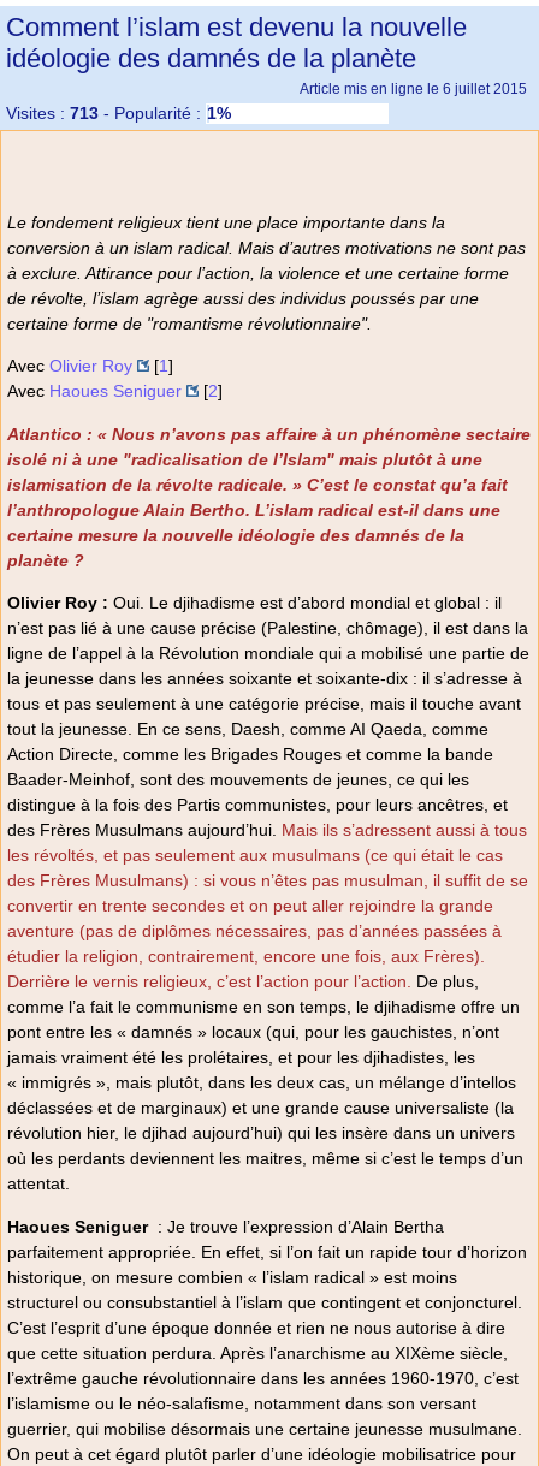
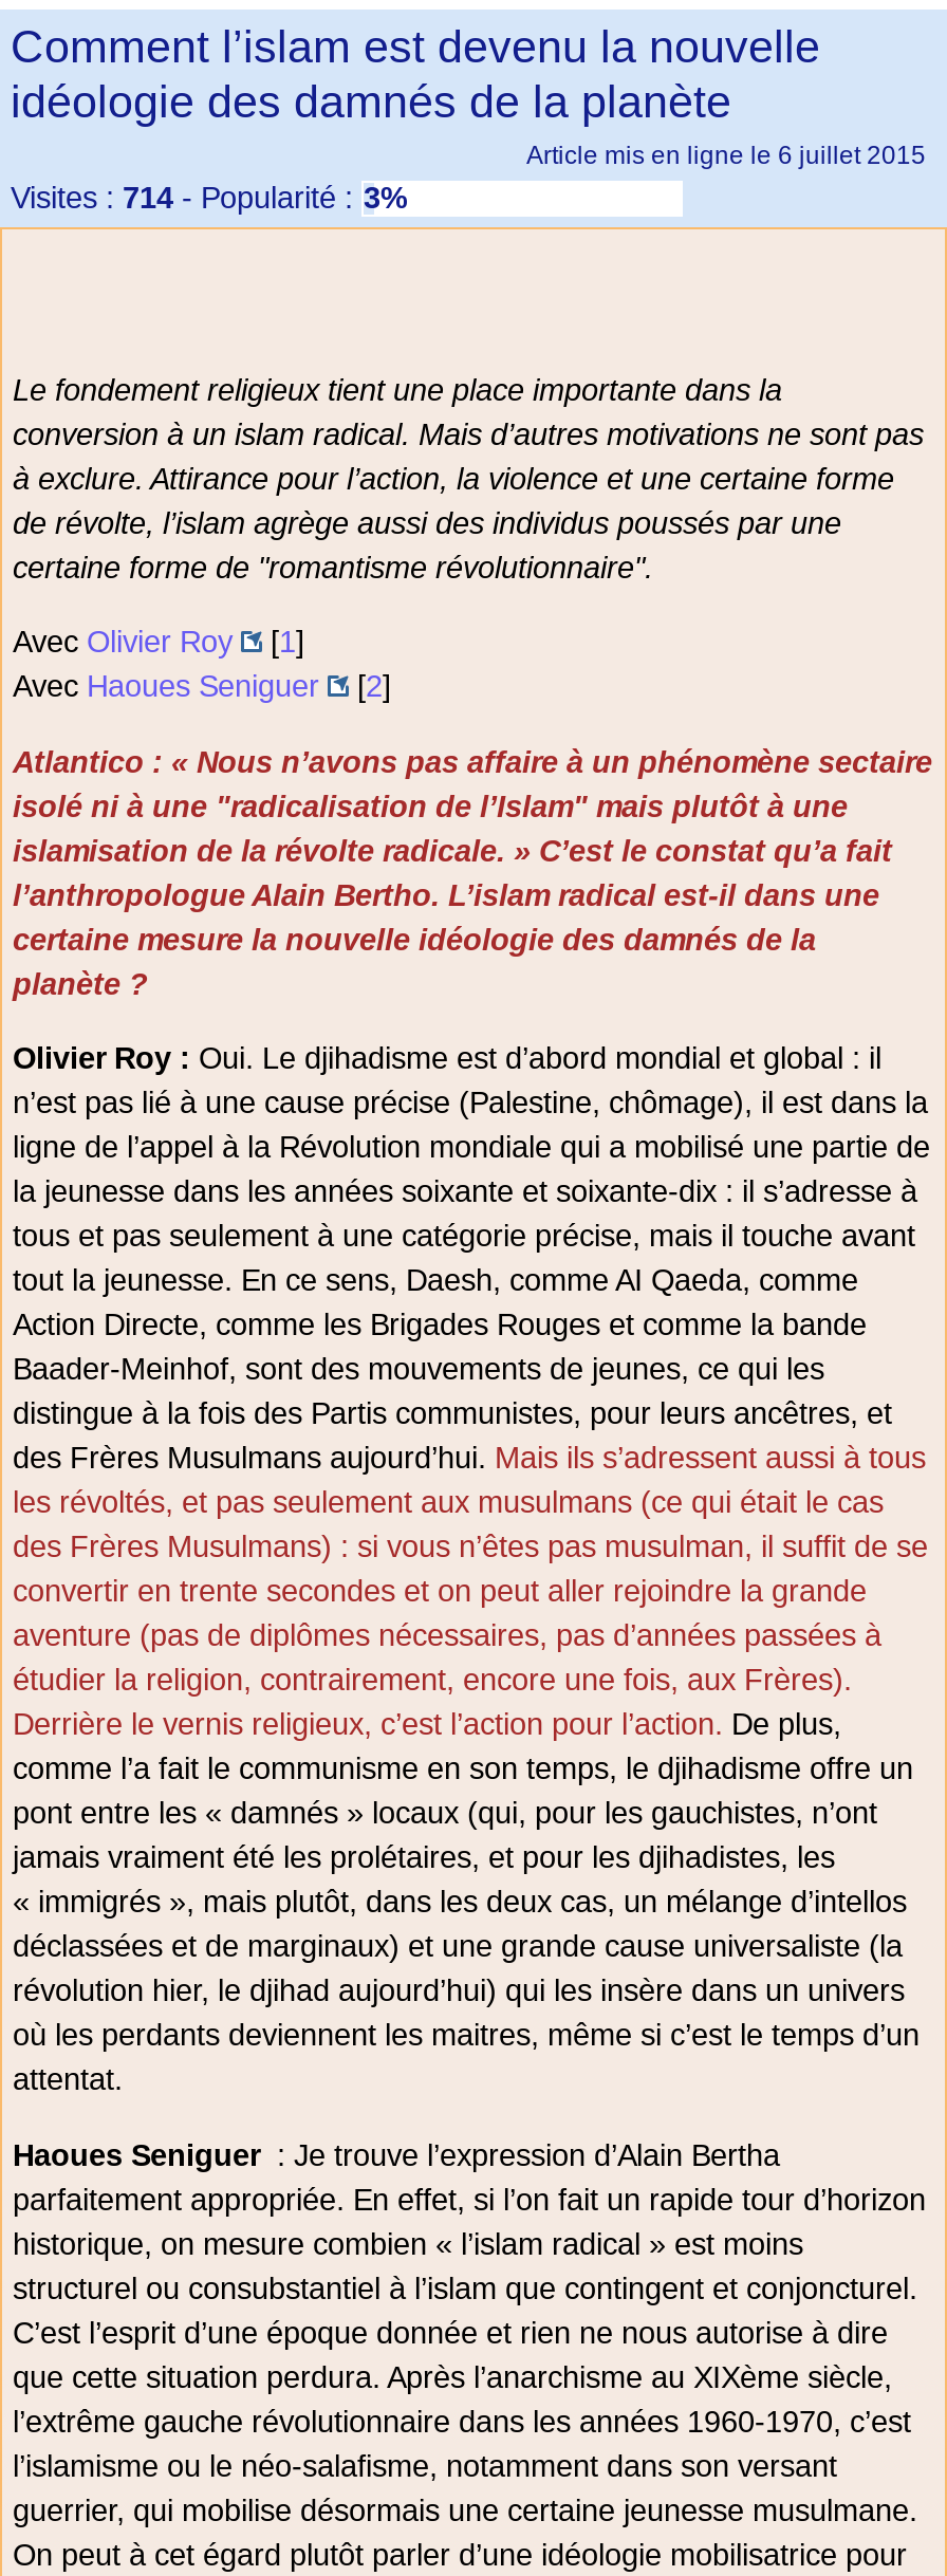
- Visites : 713 - Popularité : 1%
+ Visites : 714 - Popularité : 3%
